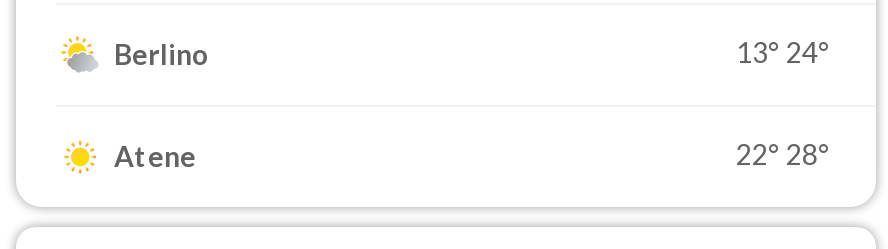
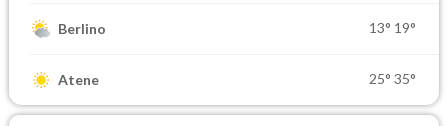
- 13° 24°
+ 13° 19°

- 22° 28°
+ 25° 35°
